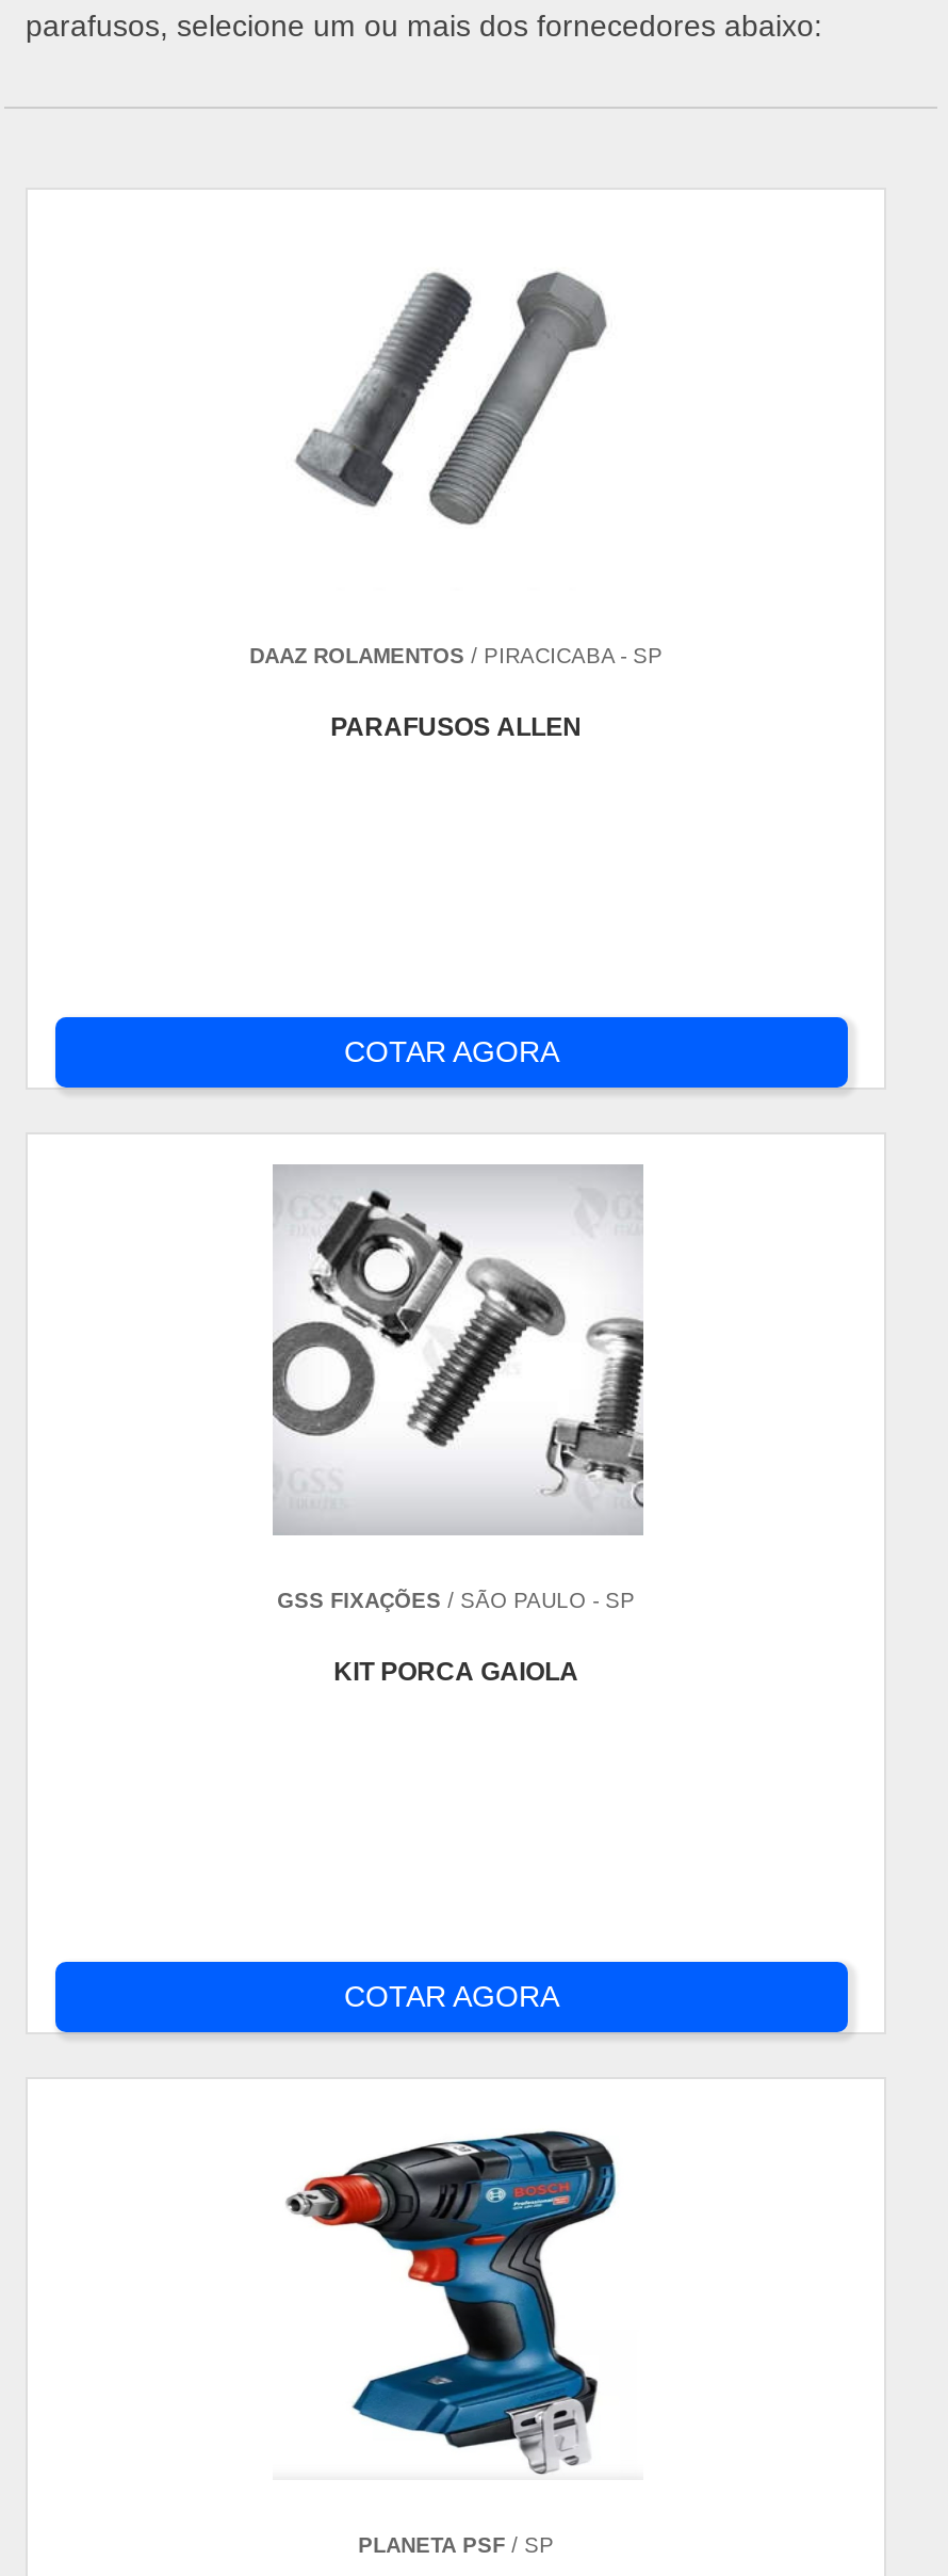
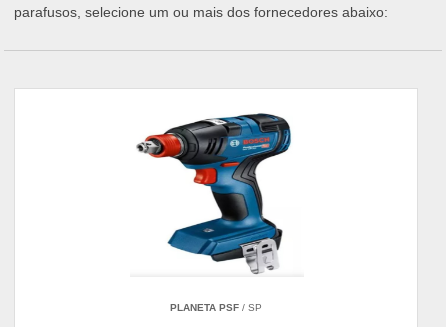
- [image]

- DAAZ ROLAMENTOS / PIRACICABA - SP
- PARAFUSOS ALLEN

- COTAR AGORA

- [image]
- GSS FIXAÇÕES / SÃO PAULO - SP
- KIT PORCA GAIOLA

- COTAR AGORA
